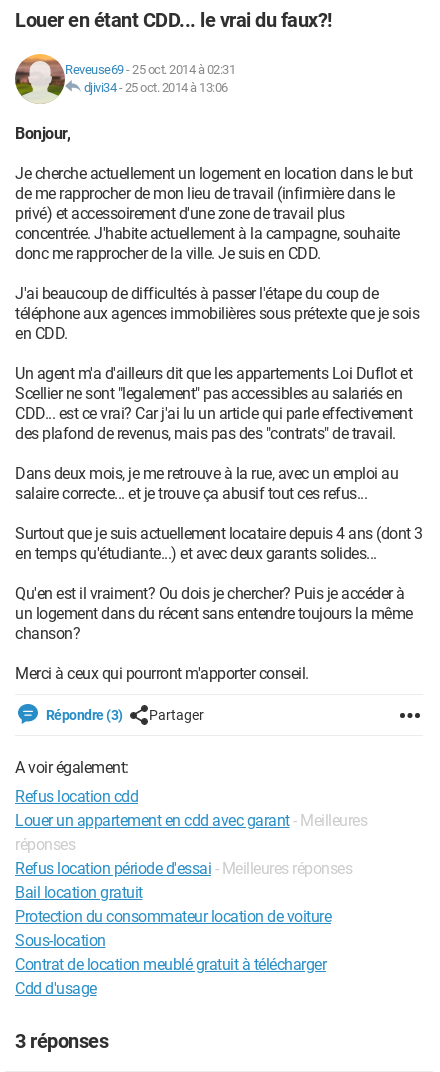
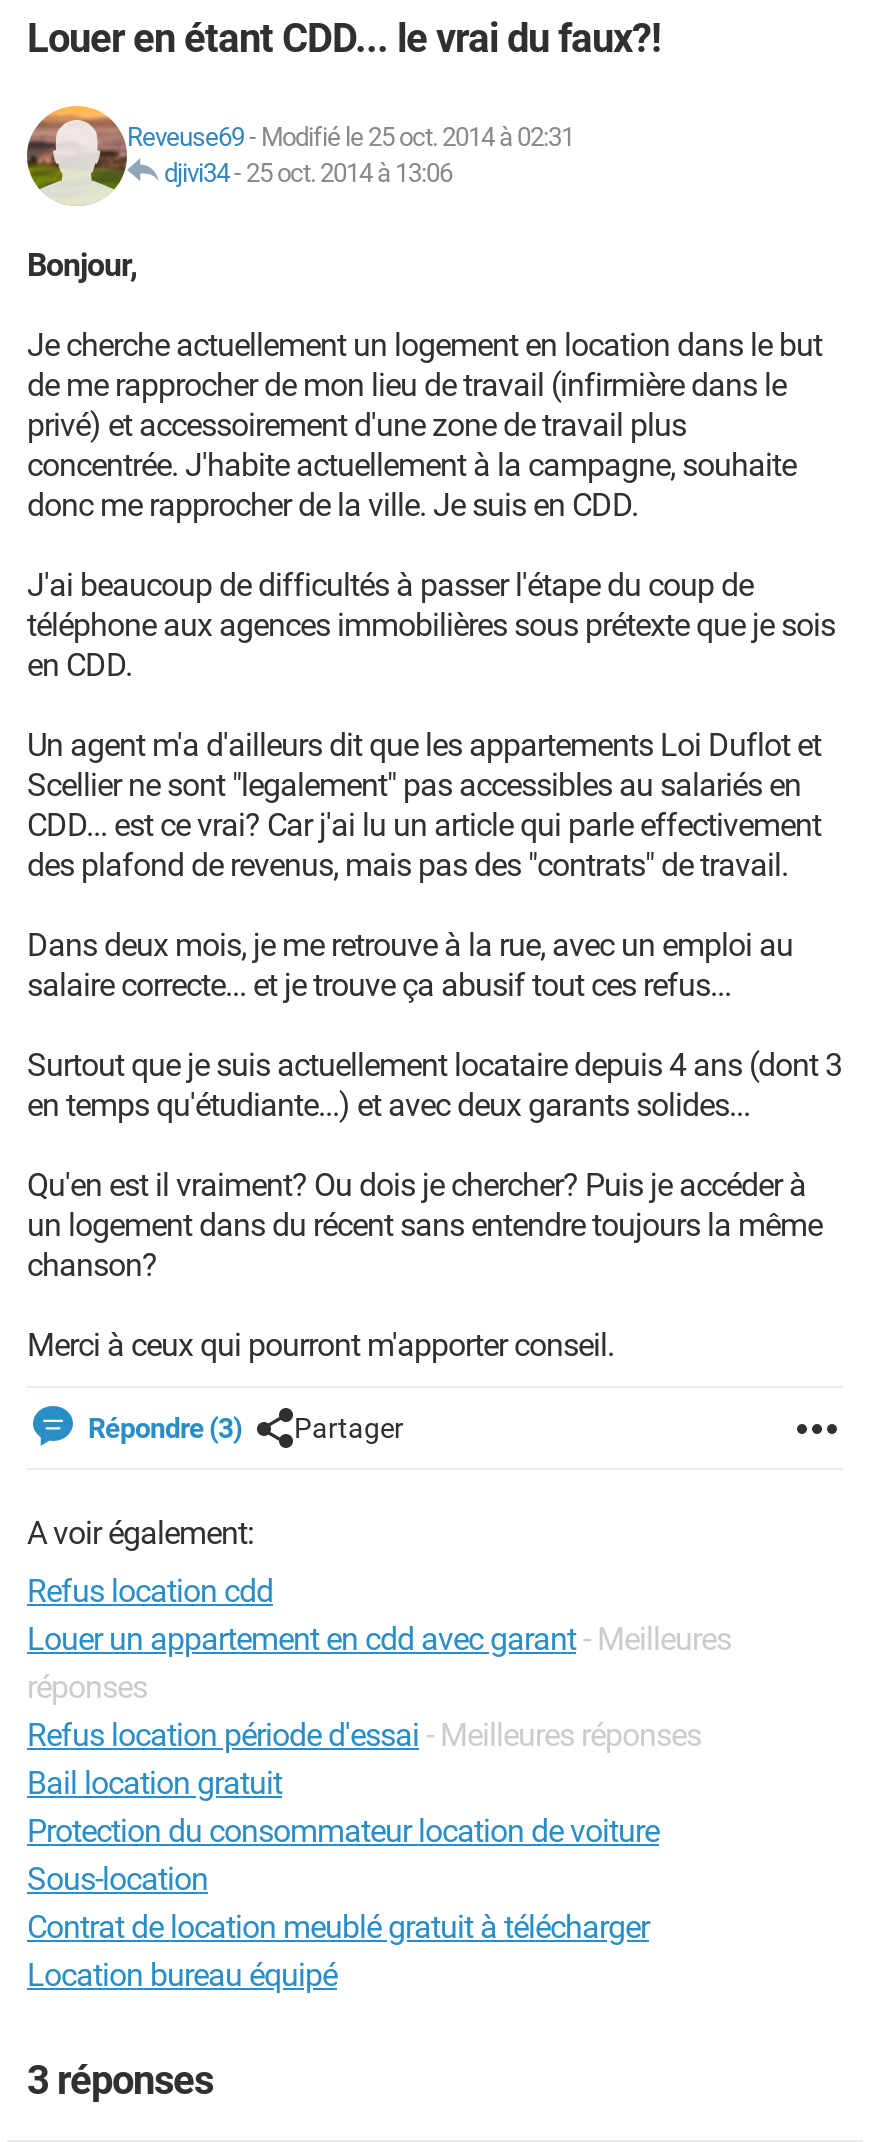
- Reveuse69- 25 oct. 2014 à 02:31
+ Reveuse69- Modifié le 25 oct. 2014 à 02:31

- Cdd d'usage
+ Location bureau équipé
